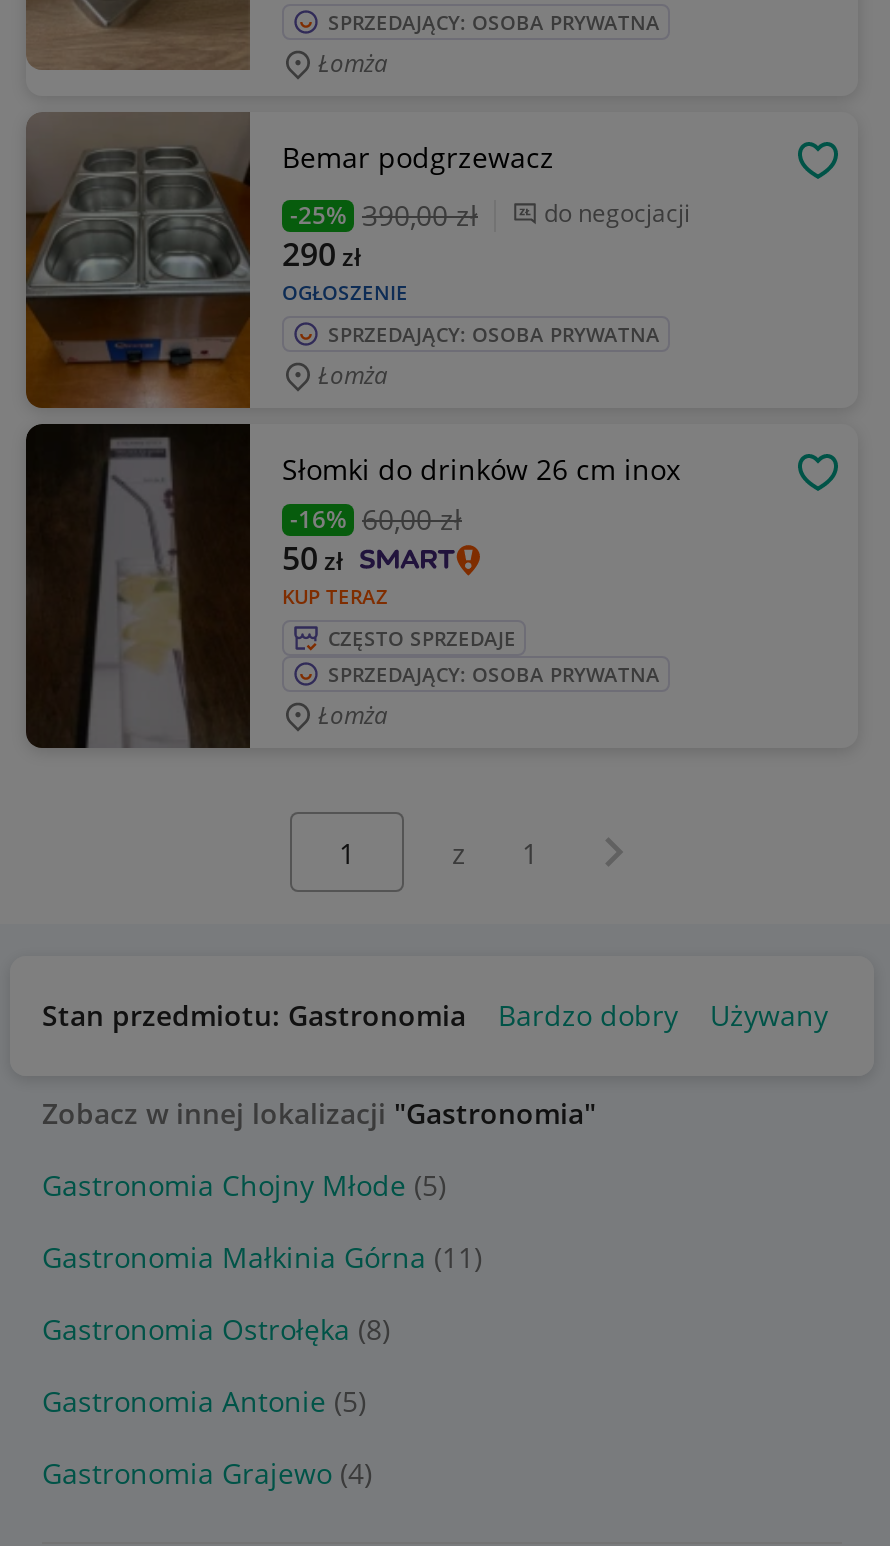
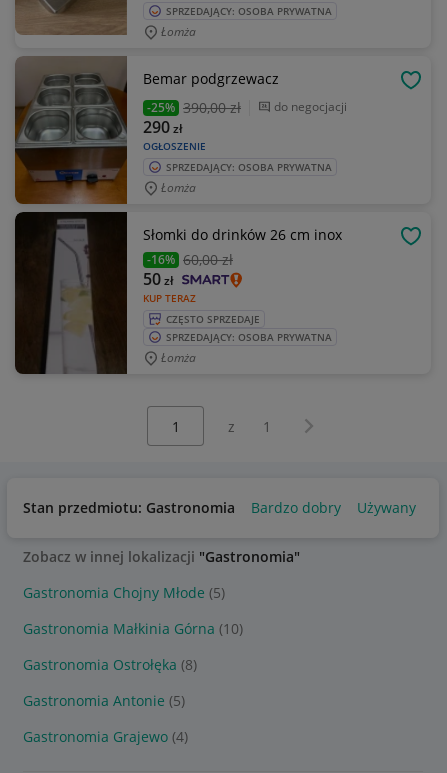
- Gastronomia Małkinia Górna (11)
+ Gastronomia Małkinia Górna (10)
